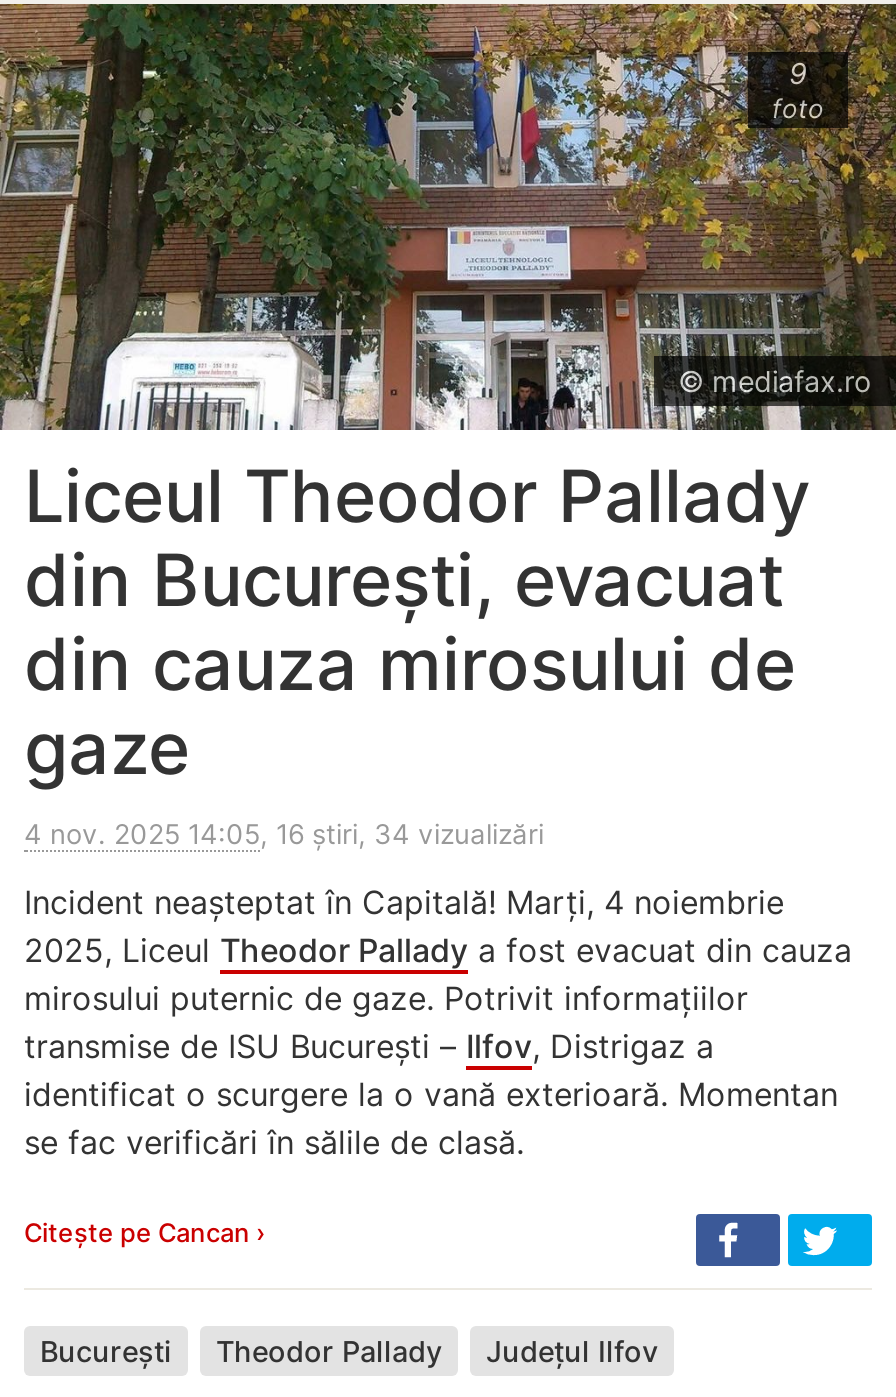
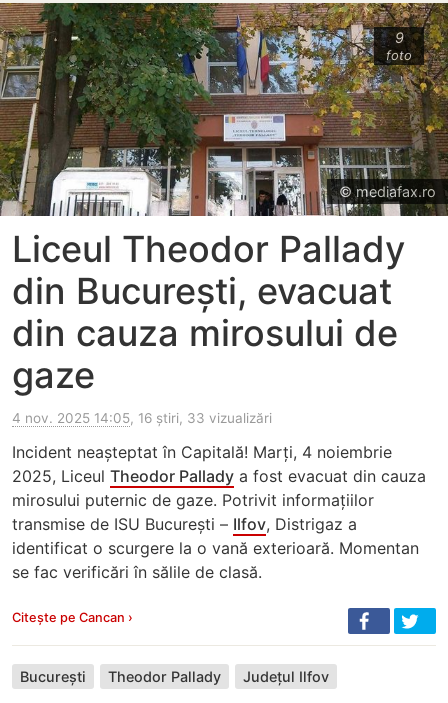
- 4 nov. 2025 14:05, 16 știri, 34 vizualizări
+ 4 nov. 2025 14:05, 16 știri, 33 vizualizări
